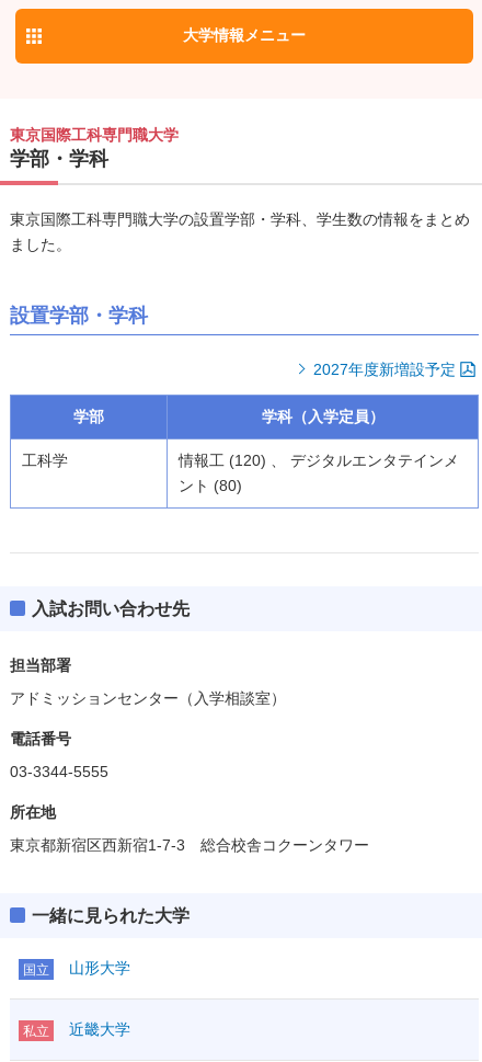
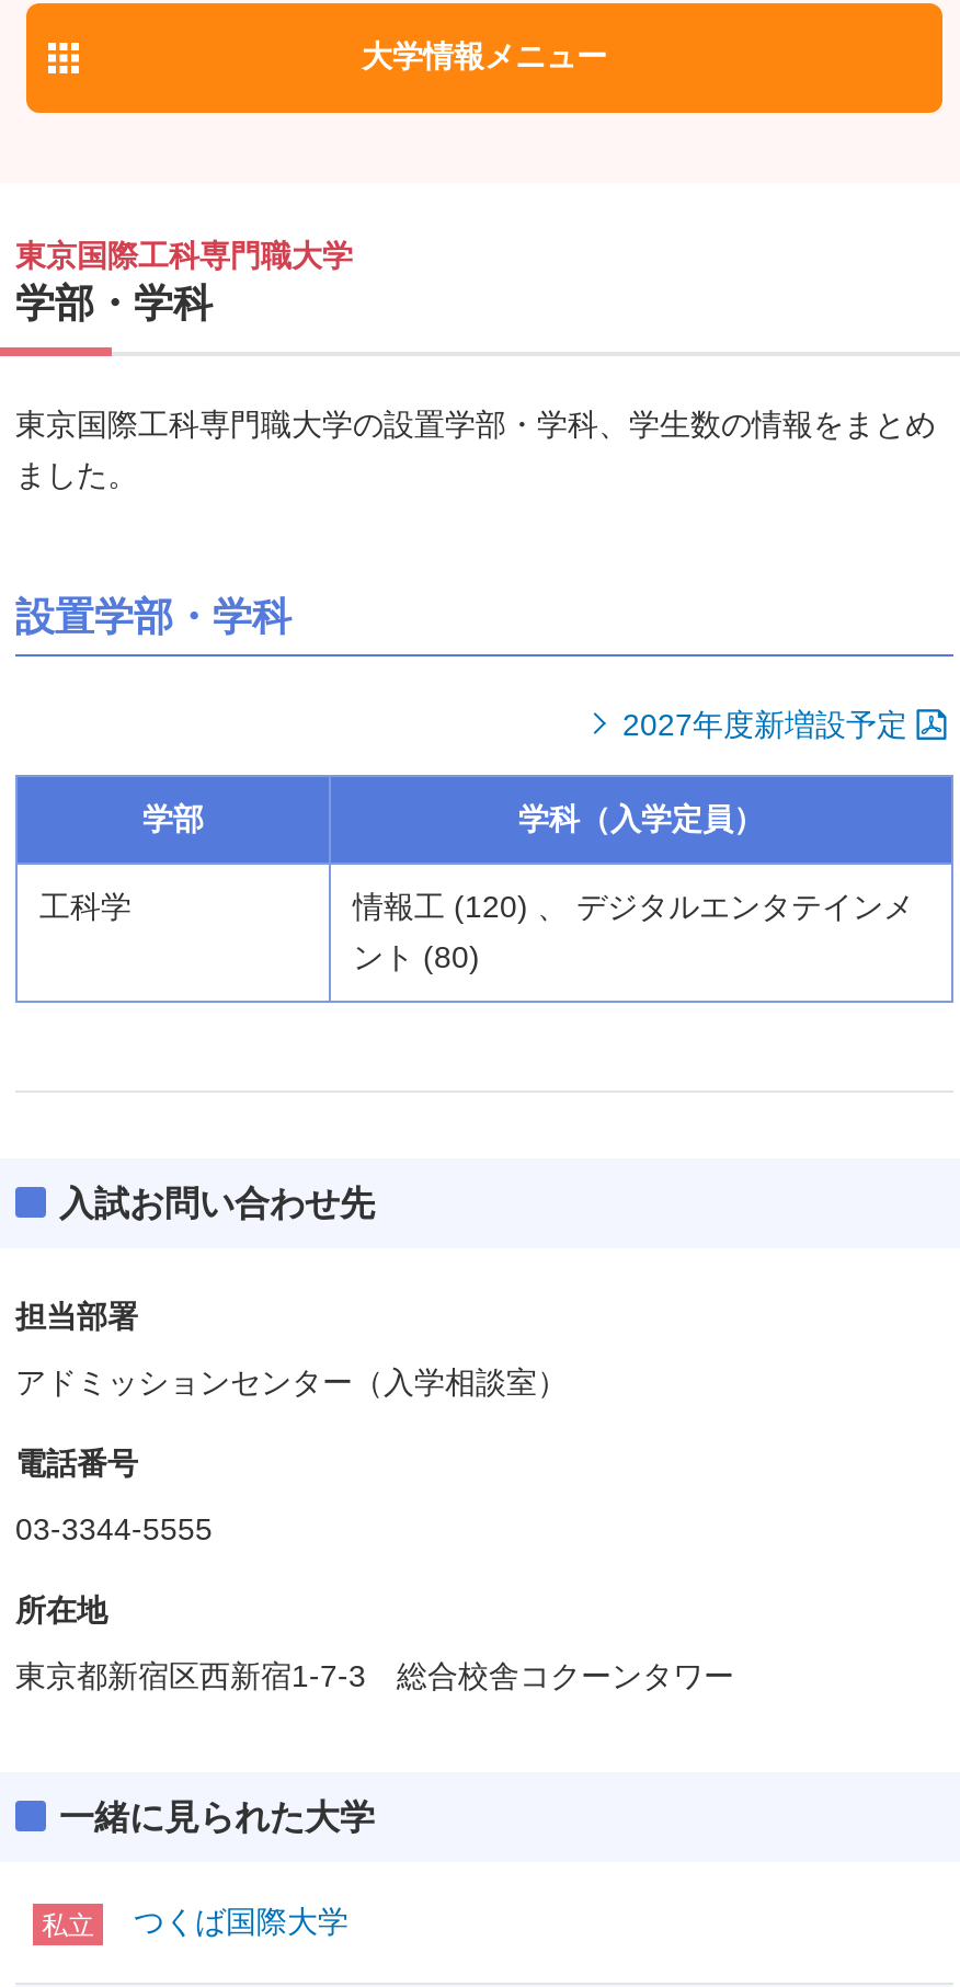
- 国立
- 山形大学

- 近畿大学
+ つくば国際大学
